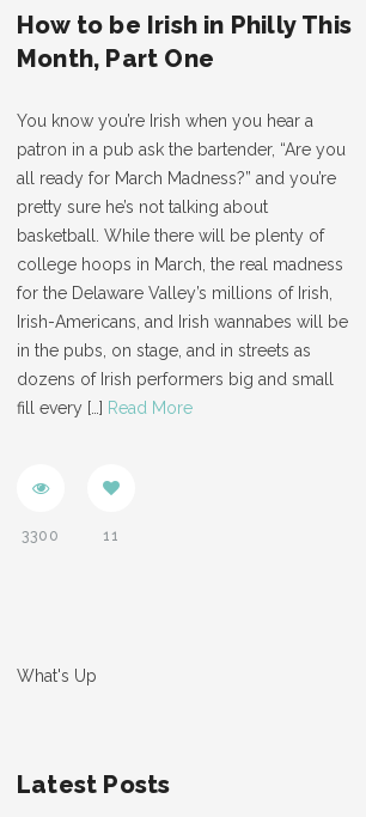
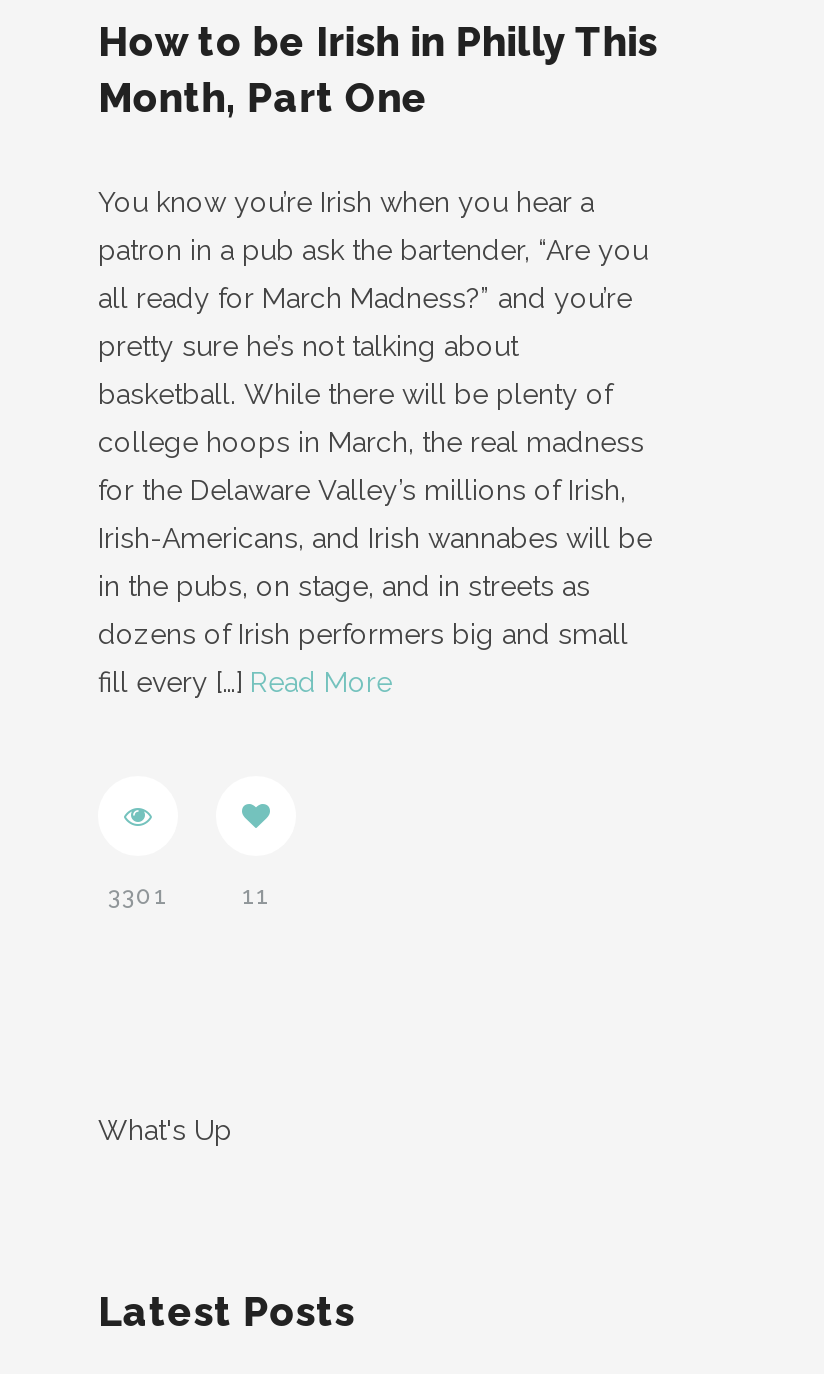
- 3300
+ 3301
